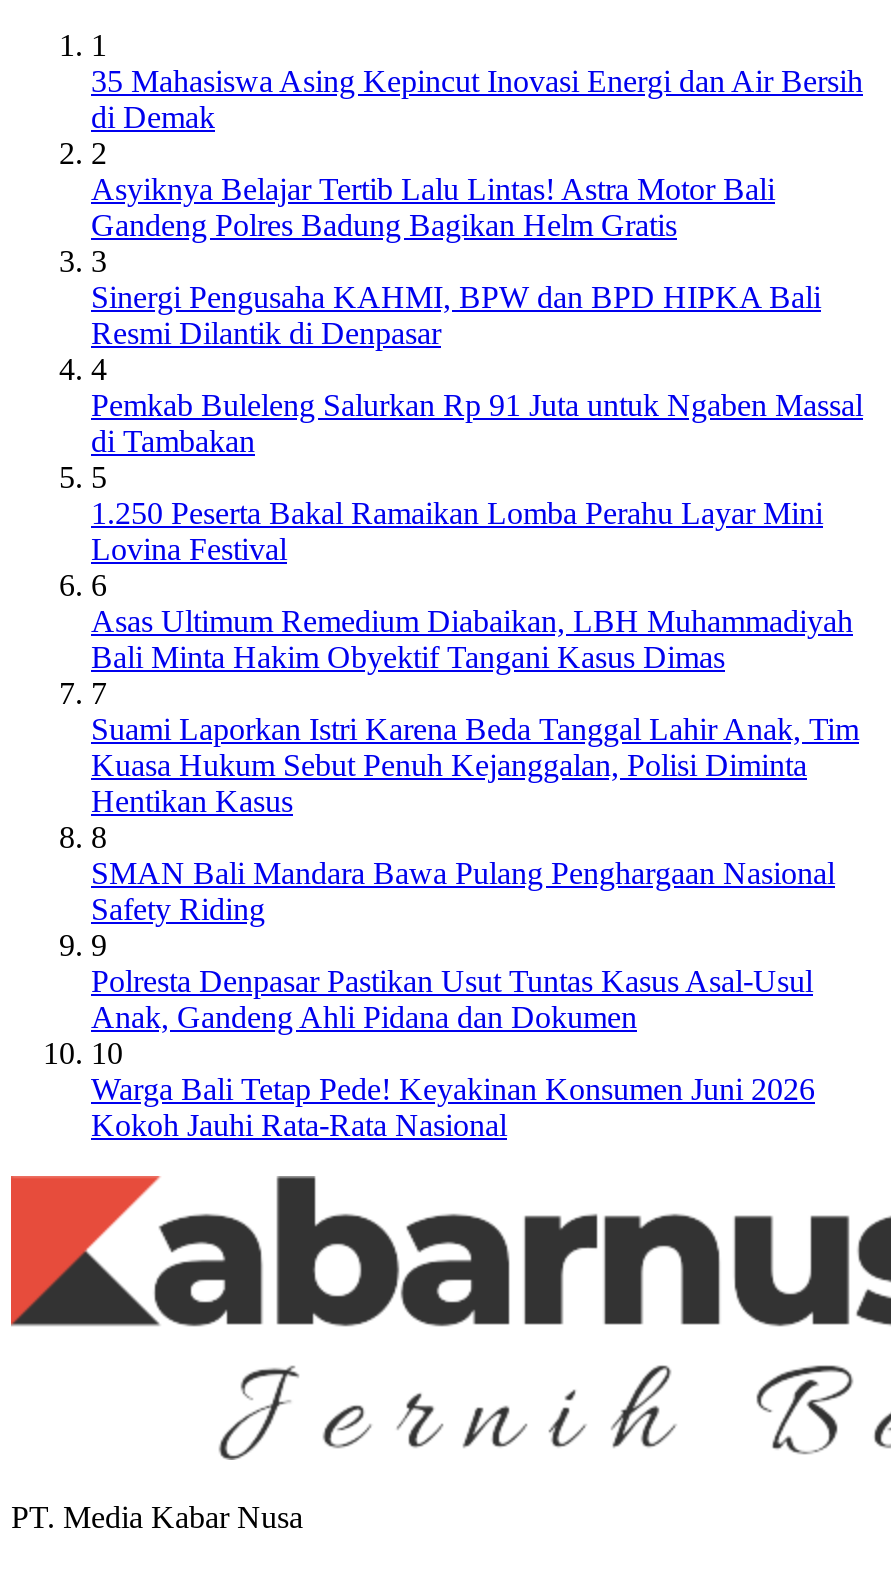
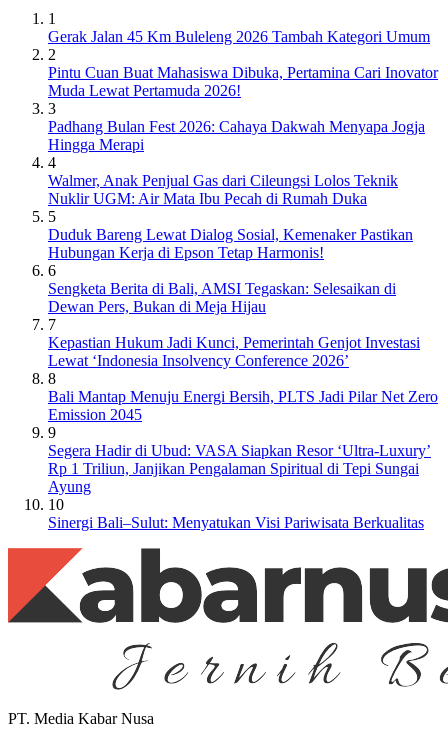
- 35 Mahasiswa Asing Kepincut Inovasi Energi dan Air Bersih
- di Demak
+ Gerak Jalan 45 Km Buleleng 2026 Tambah Kategori Umum

- Asyiknya Belajar Tertib Lalu Lintas! Astra Motor Bali
- Gandeng Polres Badung Bagikan Helm Gratis
+ Pintu Cuan Buat Mahasiswa Dibuka, Pertamina Cari Inovator
+ Muda Lewat Pertamuda 2026!

- Sinergi Pengusaha KAHMI, BPW dan BPD HIPKA Bali
- Resmi Dilantik di Denpasar
+ Padhang Bulan Fest 2026: Cahaya Dakwah Menyapa Jogja
+ Hingga Merapi

- Pemkab Buleleng Salurkan Rp 91 Juta untuk Ngaben Massal
- di Tambakan
+ Walmer, Anak Penjual Gas dari Cileungsi Lolos Teknik
+ Nuklir UGM: Air Mata Ibu Pecah di Rumah Duka

- 1.250 Peserta Bakal Ramaikan Lomba Perahu Layar Mini
- Lovina Festival
+ Duduk Bareng Lewat Dialog Sosial, Kemenaker Pastikan
+ Hubungan Kerja di Epson Tetap Harmonis!

- Asas Ultimum Remedium Diabaikan, LBH Muhammadiyah
- Bali Minta Hakim Obyektif Tangani Kasus Dimas
+ Sengketa Berita di Bali, AMSI Tegaskan: Selesaikan di
+ Dewan Pers, Bukan di Meja Hijau

- Suami Laporkan Istri Karena Beda Tanggal Lahir Anak, Tim
- Kuasa Hukum Sebut Penuh Kejanggalan, Polisi Diminta
- Hentikan Kasus
+ Kepastian Hukum Jadi Kunci, Pemerintah Genjot Investasi
+ Lewat ‘Indonesia Insolvency Conference 2026’

- SMAN Bali Mandara Bawa Pulang Penghargaan Nasional
- Safety Riding
+ Bali Mantap Menuju Energi Bersih, PLTS Jadi Pilar Net Zero
+ Emission 2045

- Polresta Denpasar Pastikan Usut Tuntas Kasus Asal-Usul
- Anak, Gandeng Ahli Pidana dan Dokumen
+ Segera Hadir di Ubud: VASA Siapkan Resor ‘Ultra-Luxury’
+ Rp 1 Triliun, Janjikan Pengalaman Spiritual di Tepi Sungai
+ Ayung

- Warga Bali Tetap Pede! Keyakinan Konsumen Juni 2026
- Kokoh Jauhi Rata-Rata Nasional
+ Sinergi Bali–Sulut: Menyatukan Visi Pariwisata Berkualitas
